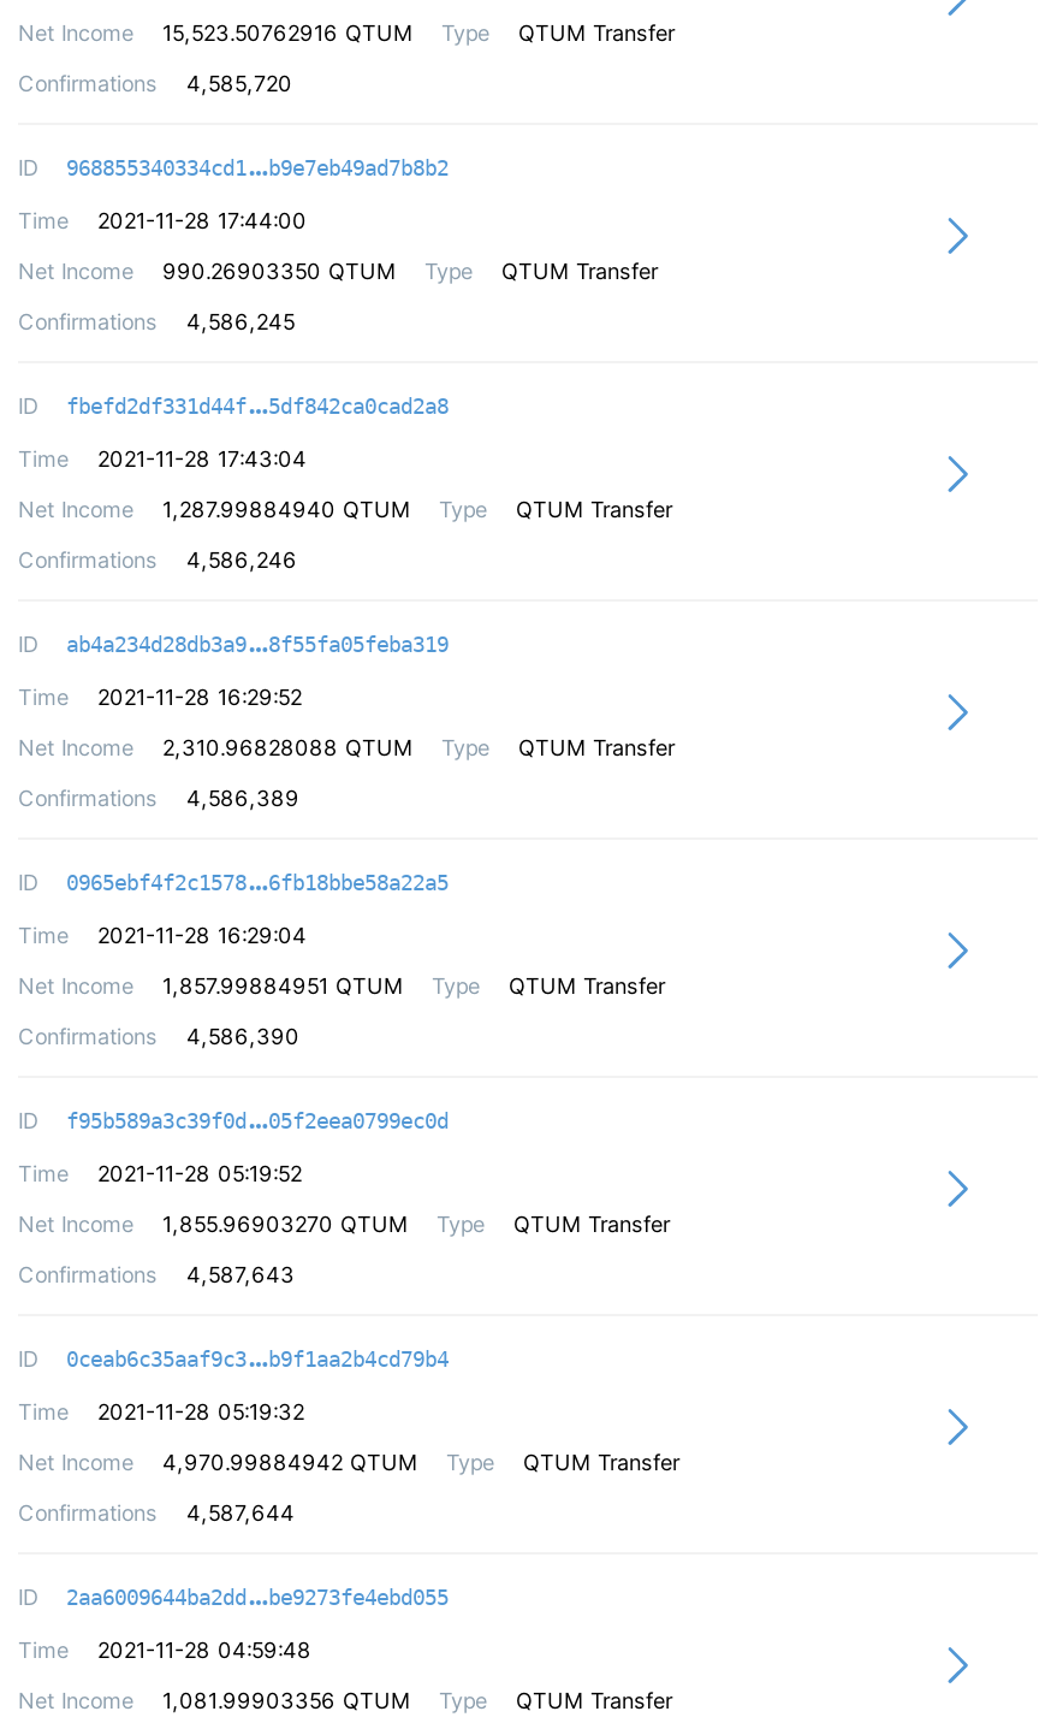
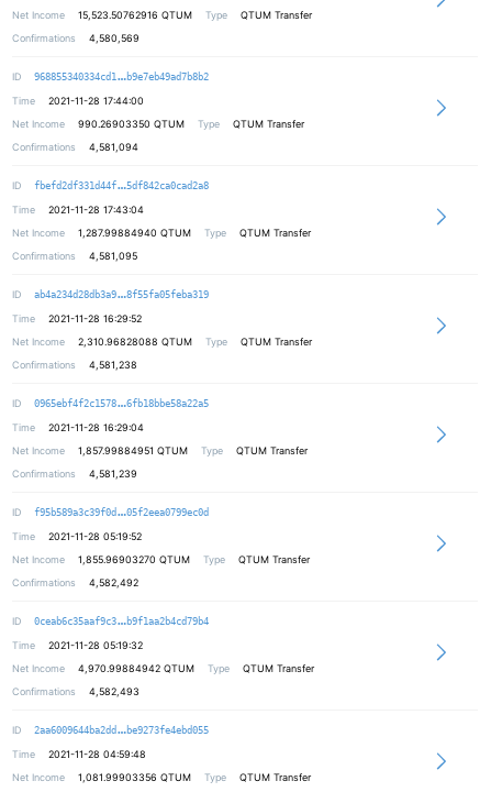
- Confirmations 4,585,720
+ Confirmations 4,580,569

- Confirmations 4,586,245
+ Confirmations 4,581,094

- Confirmations 4,586,246
+ Confirmations 4,581,095

- Confirmations 4,586,389
+ Confirmations 4,581,238

- Confirmations 4,586,390
+ Confirmations 4,581,239

- Confirmations 4,587,643
+ Confirmations 4,582,492

- Confirmations 4,587,644
+ Confirmations 4,582,493
